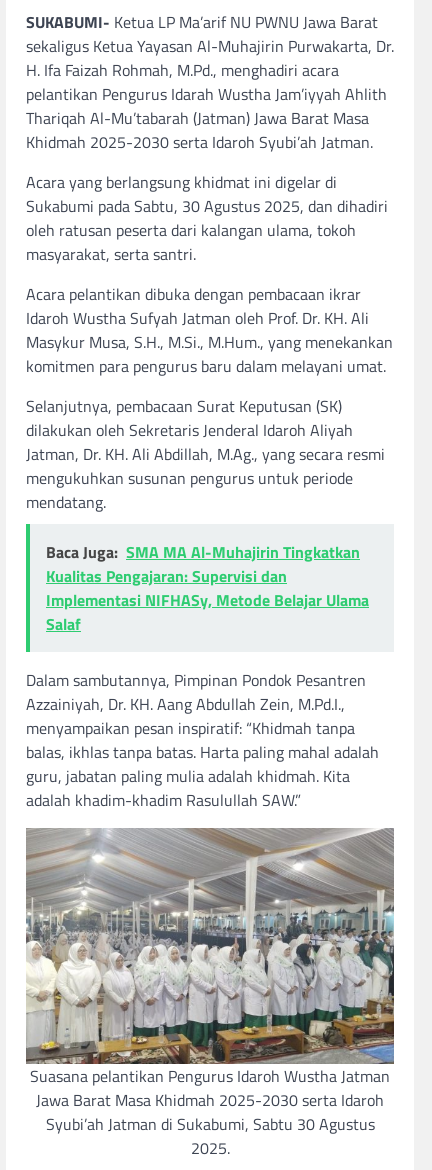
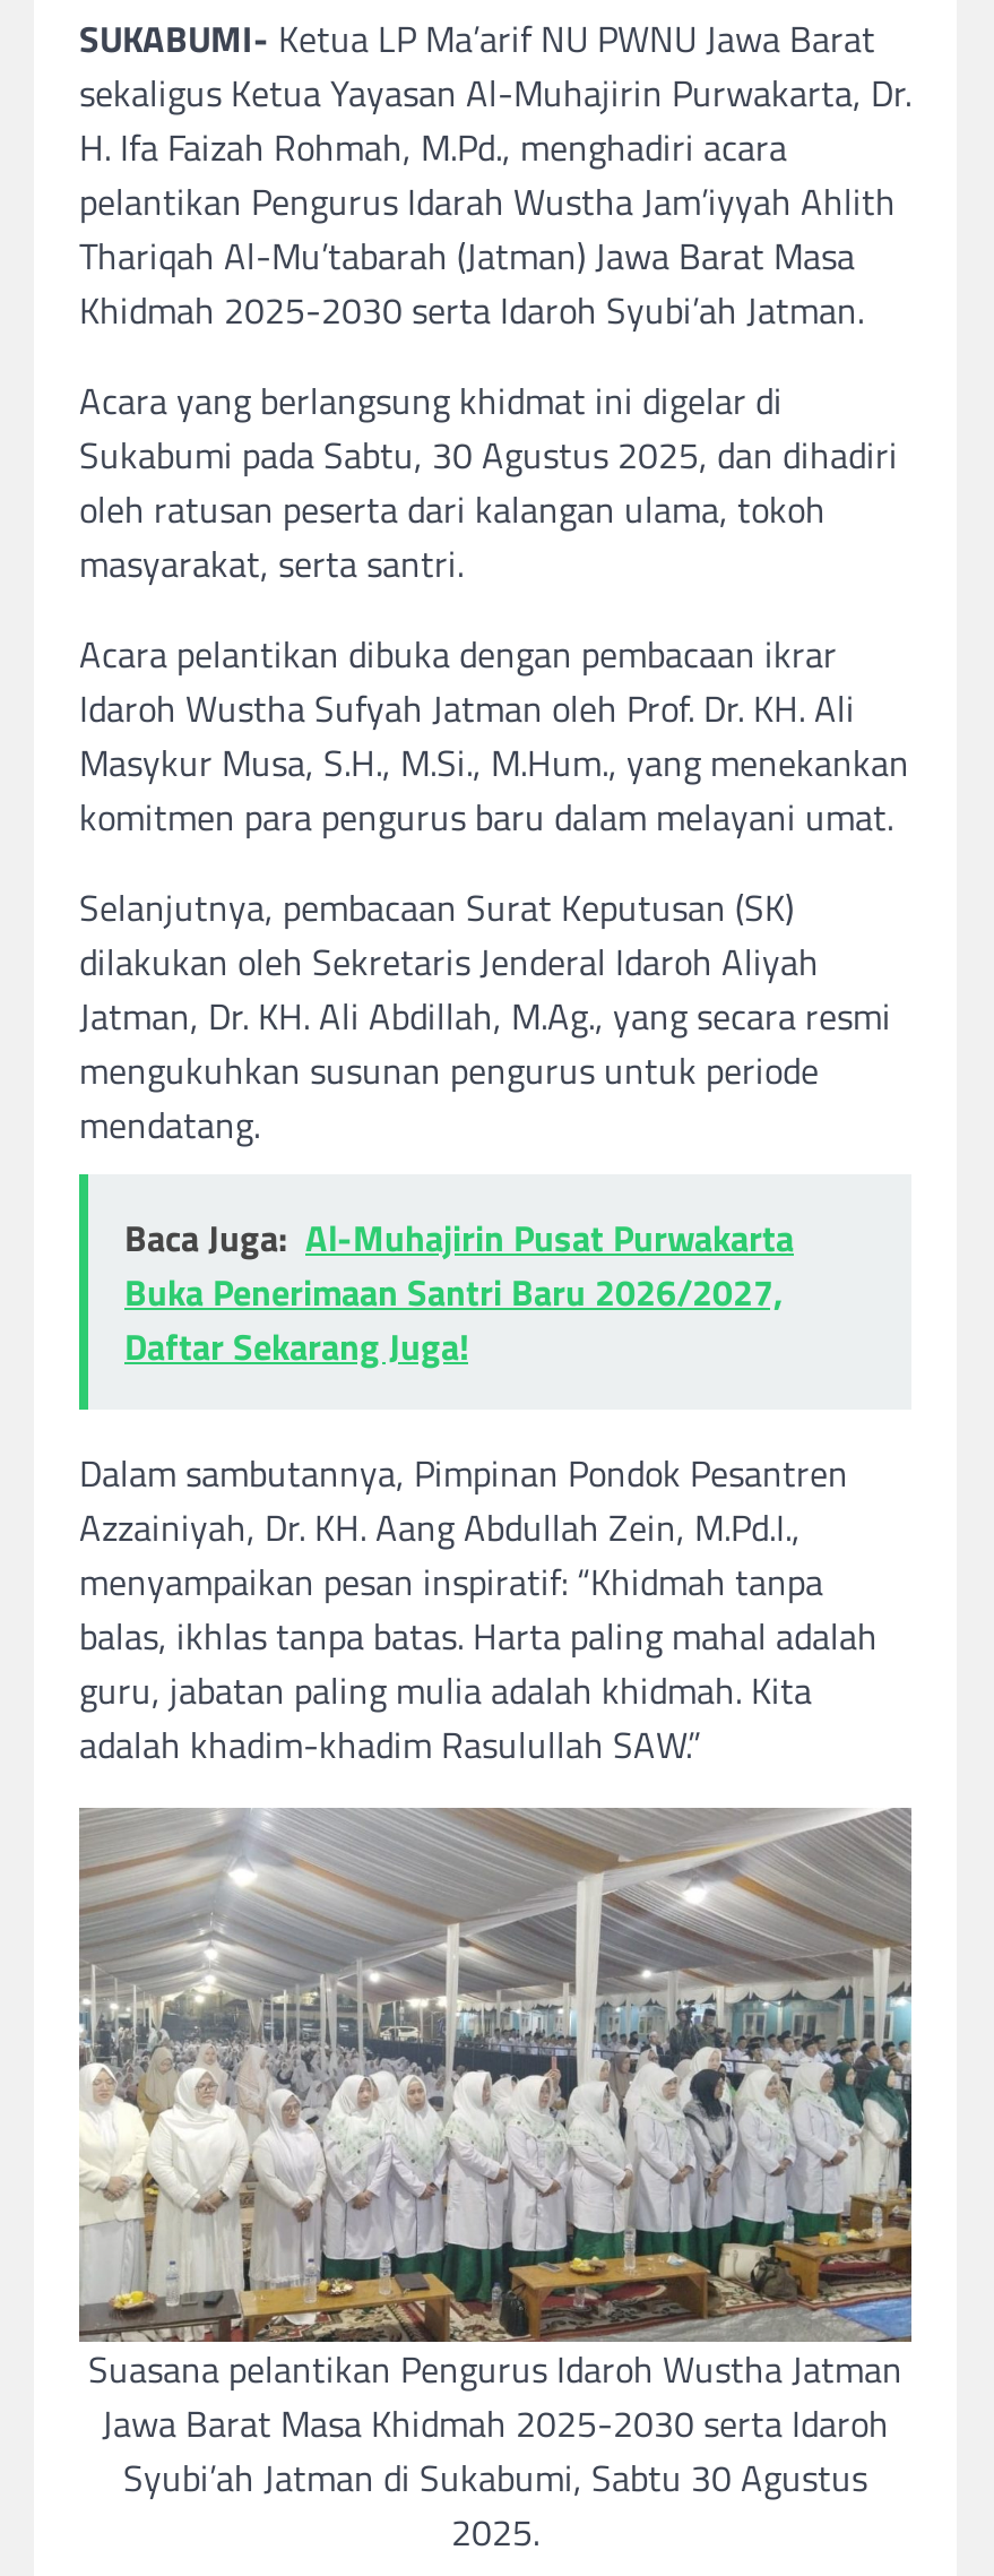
- Baca Juga: SMA MA Al-Muhajirin Tingkatkan
- Kualitas Pengajaran: Supervisi dan
- Implementasi NIFHASy, Metode Belajar Ulama
- Salaf
+ Baca Juga: Al-Muhajirin Pusat Purwakarta
+ Buka Penerimaan Santri Baru 2026/2027,
+ Daftar Sekarang Juga!
